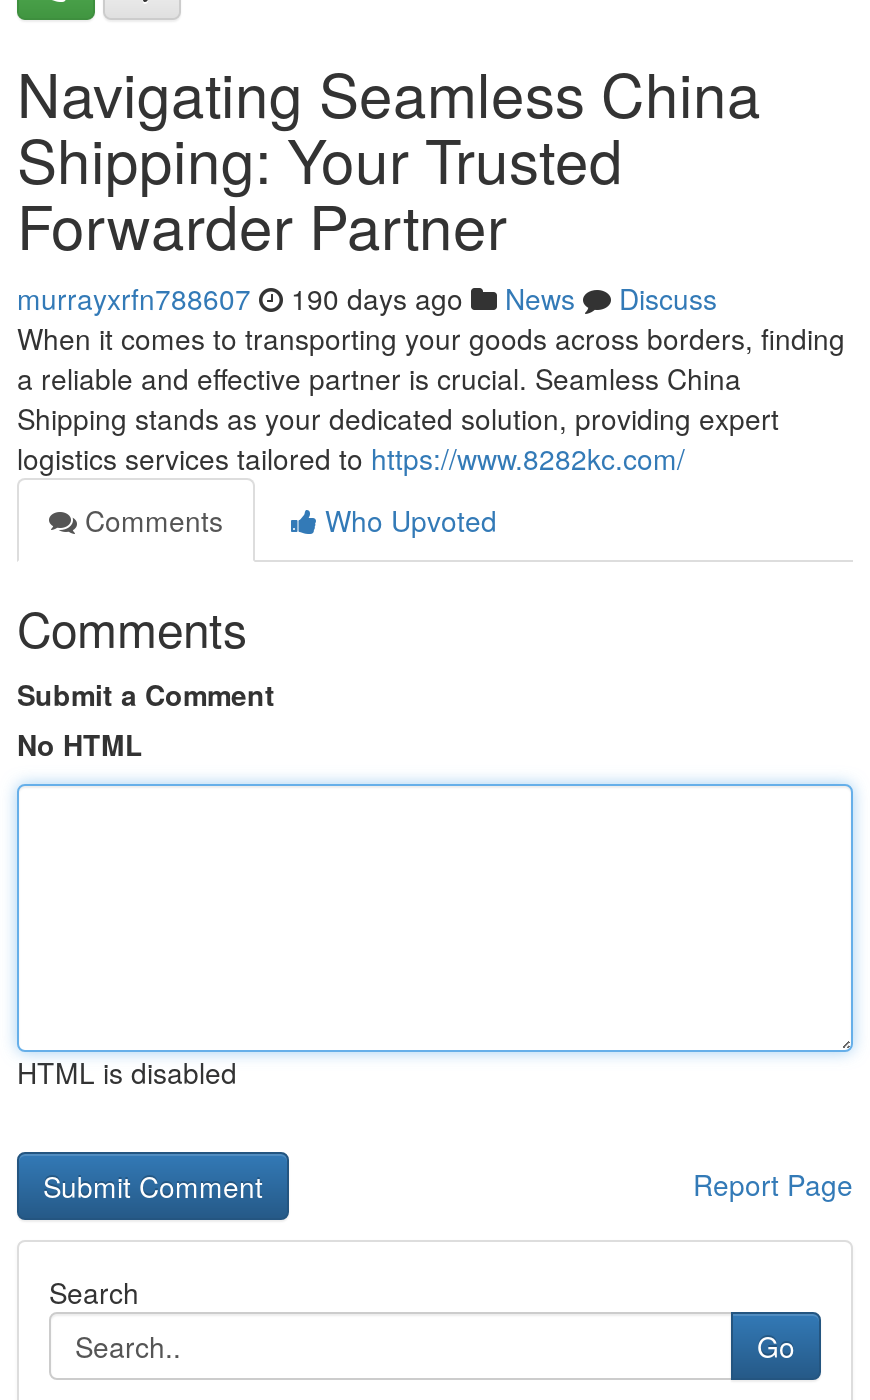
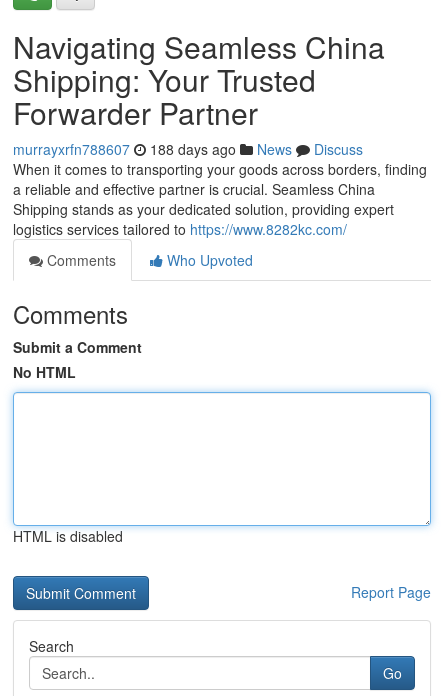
- murrayxrfn788607 190 days ago News Discuss
+ murrayxrfn788607 188 days ago News Discuss
